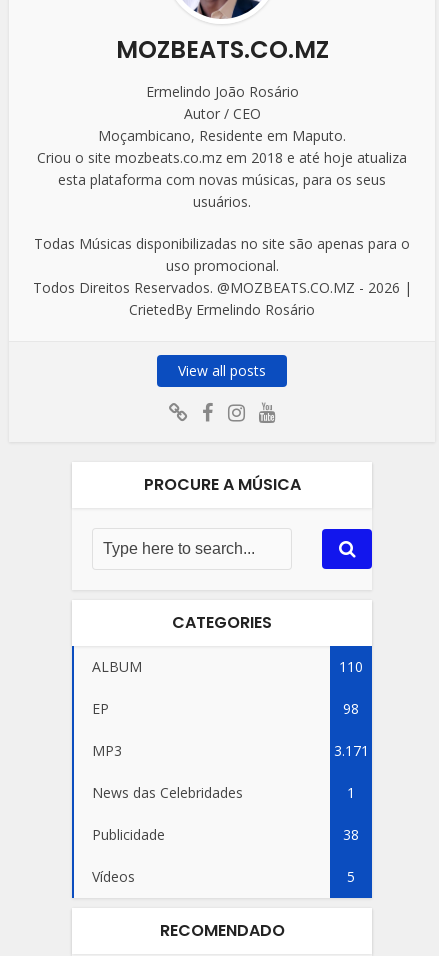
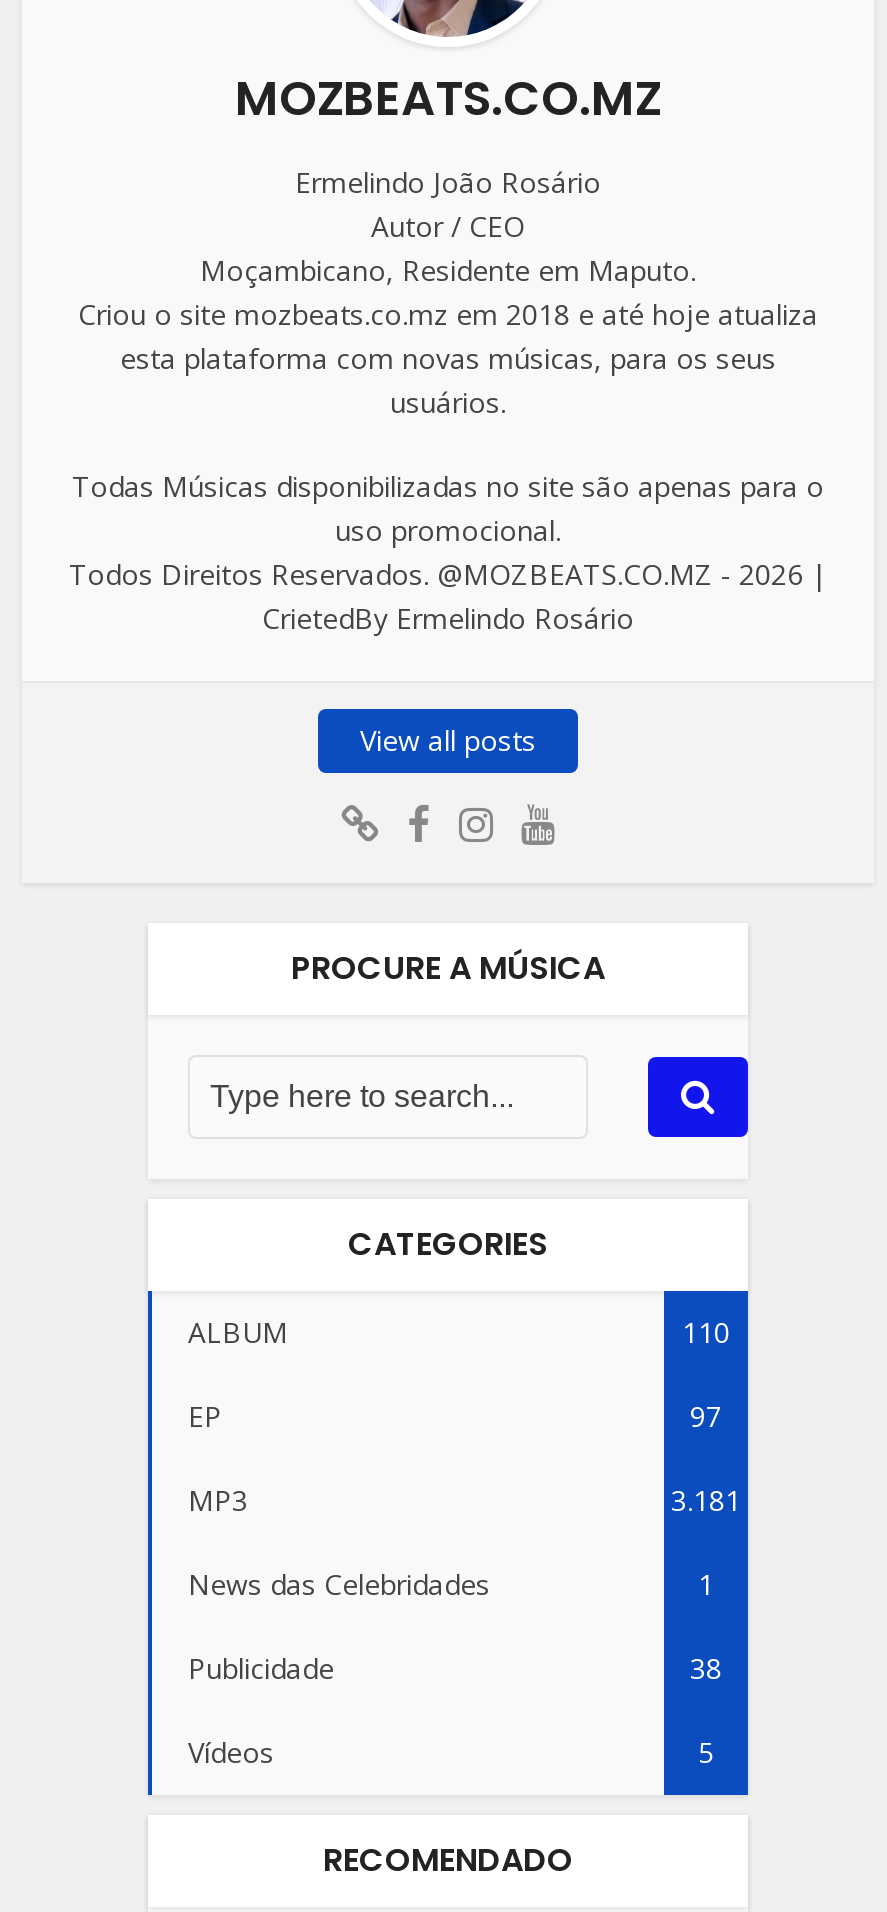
- 98
+ 97

- 3.171
+ 3.181
